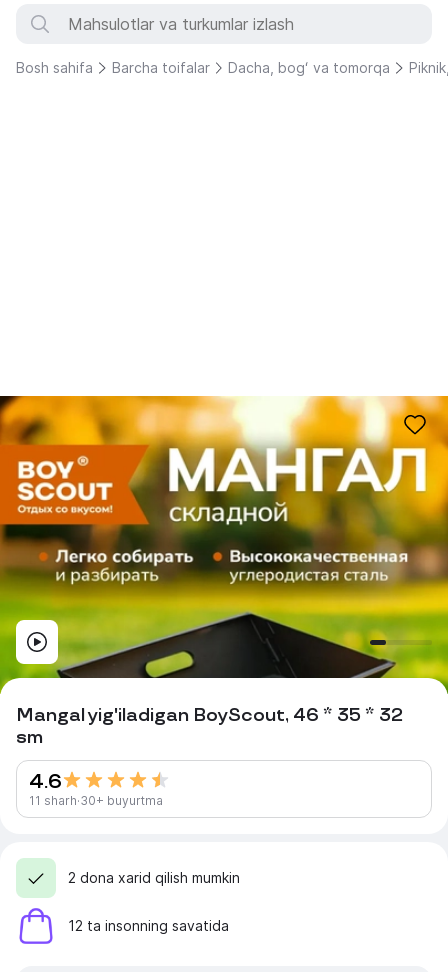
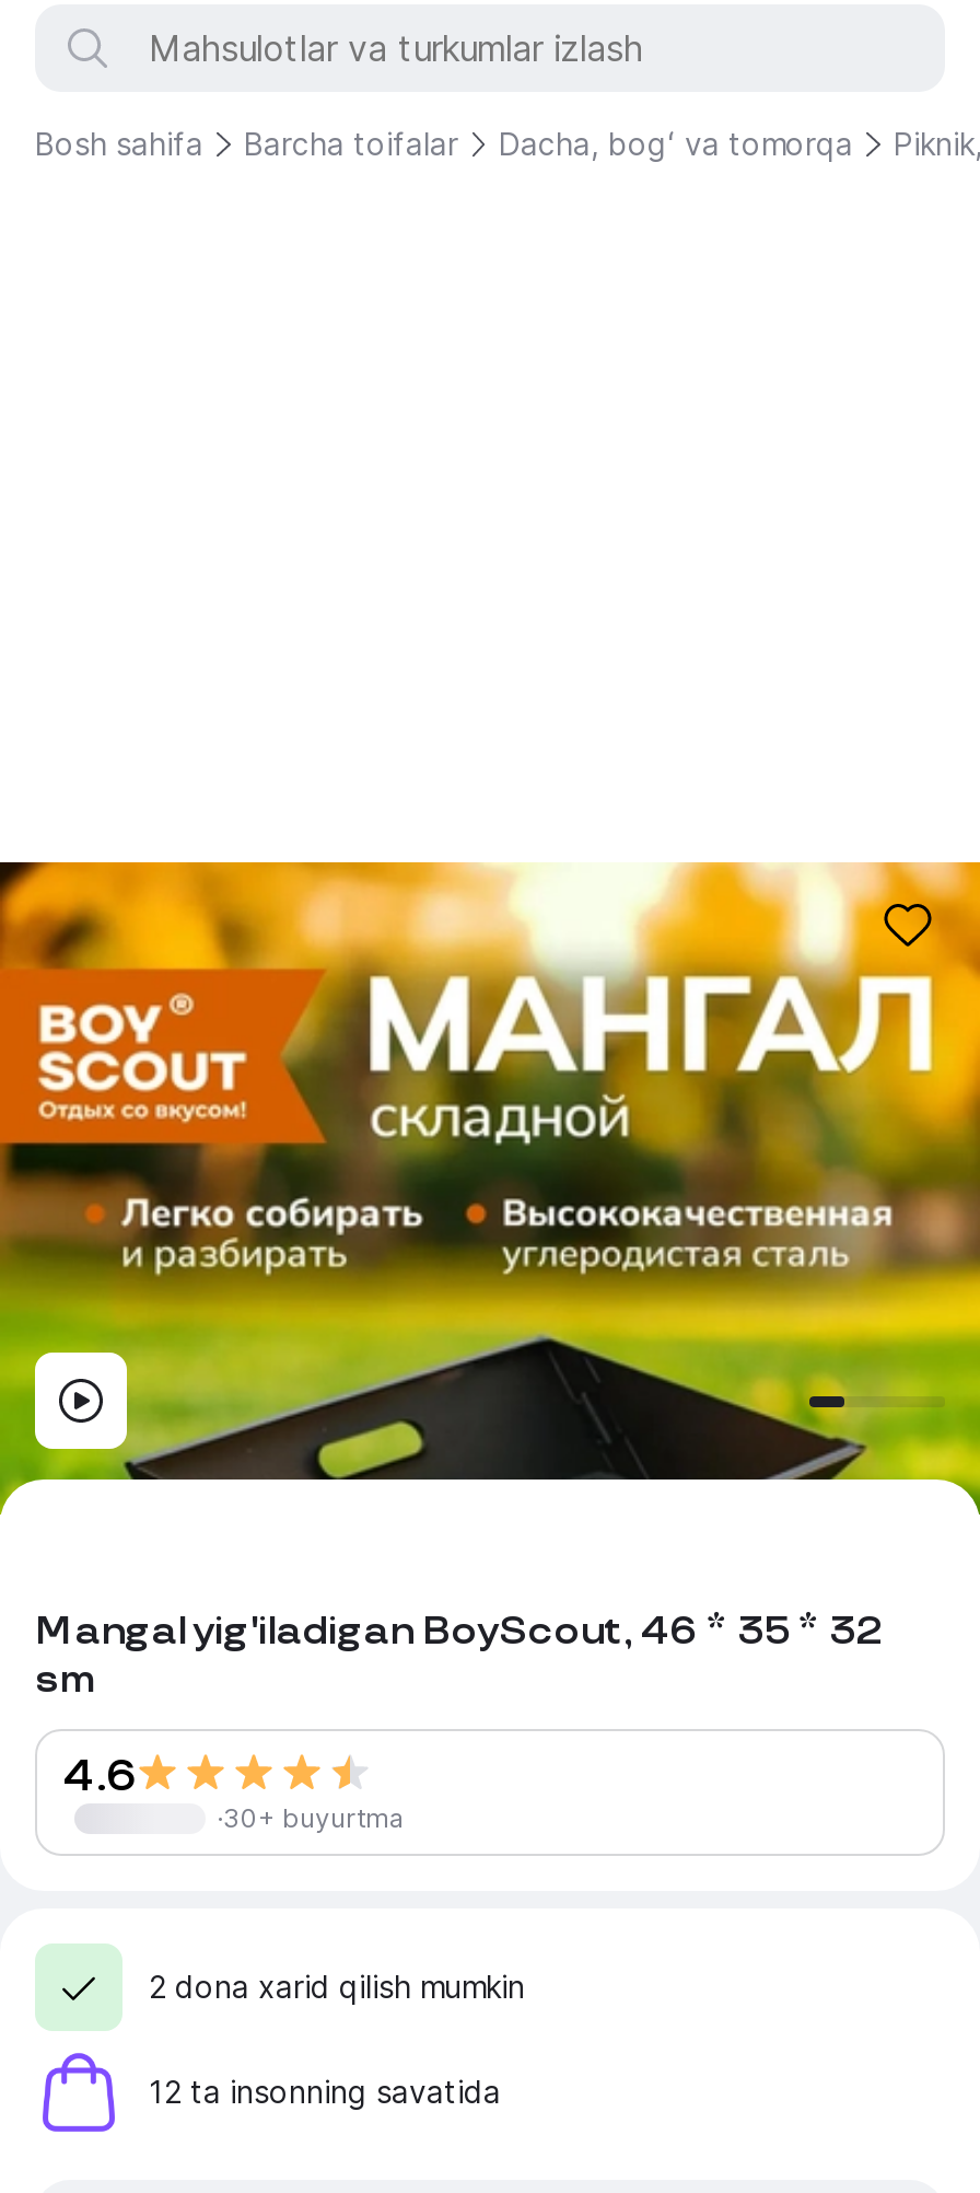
- 11 sharh·30+ buyurtma
+ ·30+ buyurtma
